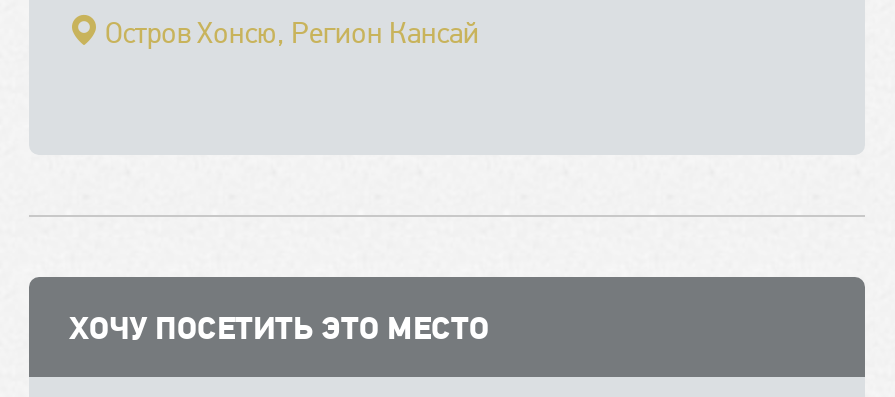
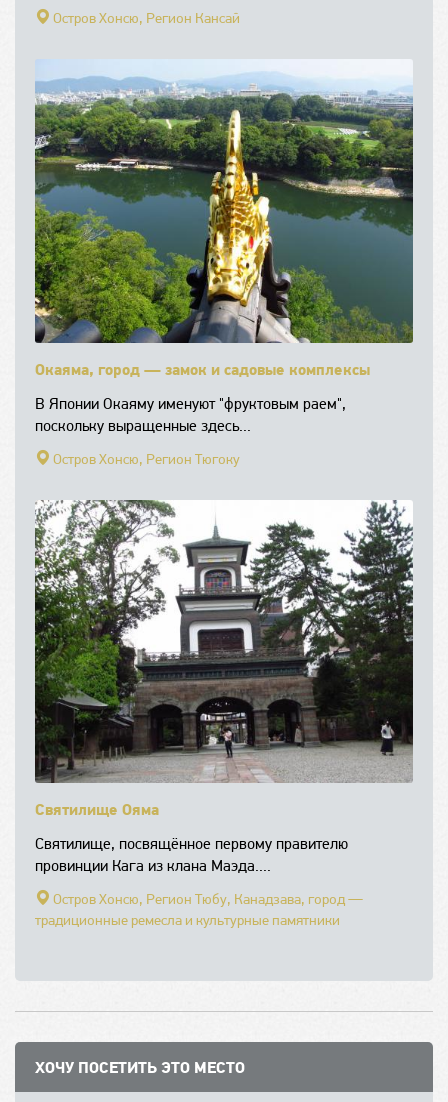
+ [image]
+ Окаяма, город — замок и садовые комплексы
+ В Японии Окаяму именуют "фруктовым раем",
+ поскольку выращенные здесь...
+ Остров Хонсю, Регион Тюгоку

+ [image]
+ Святилище Ояма
+ Святилище, посвящённое первому правителю
+ провинции Кага из клана Маэда....
+ Остров Хонсю, Регион Тюбу, Канадзава, город —
+ традиционные ремесла и культурные памятники
